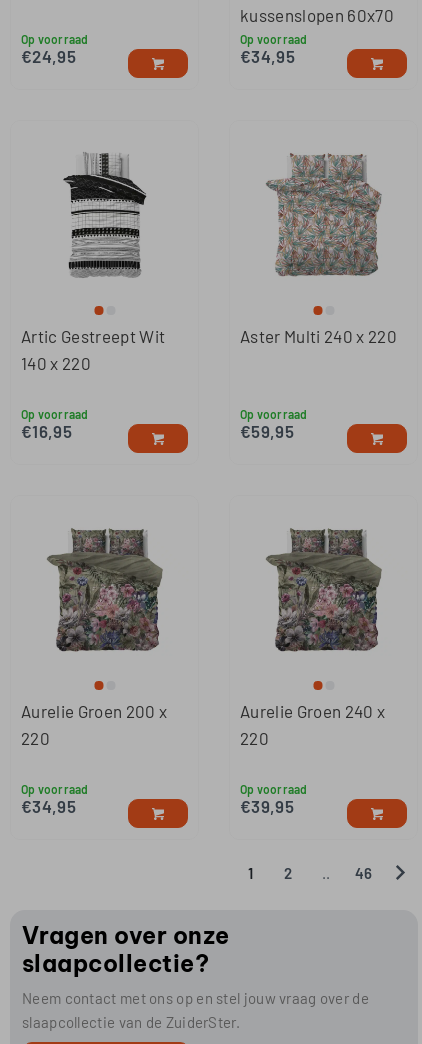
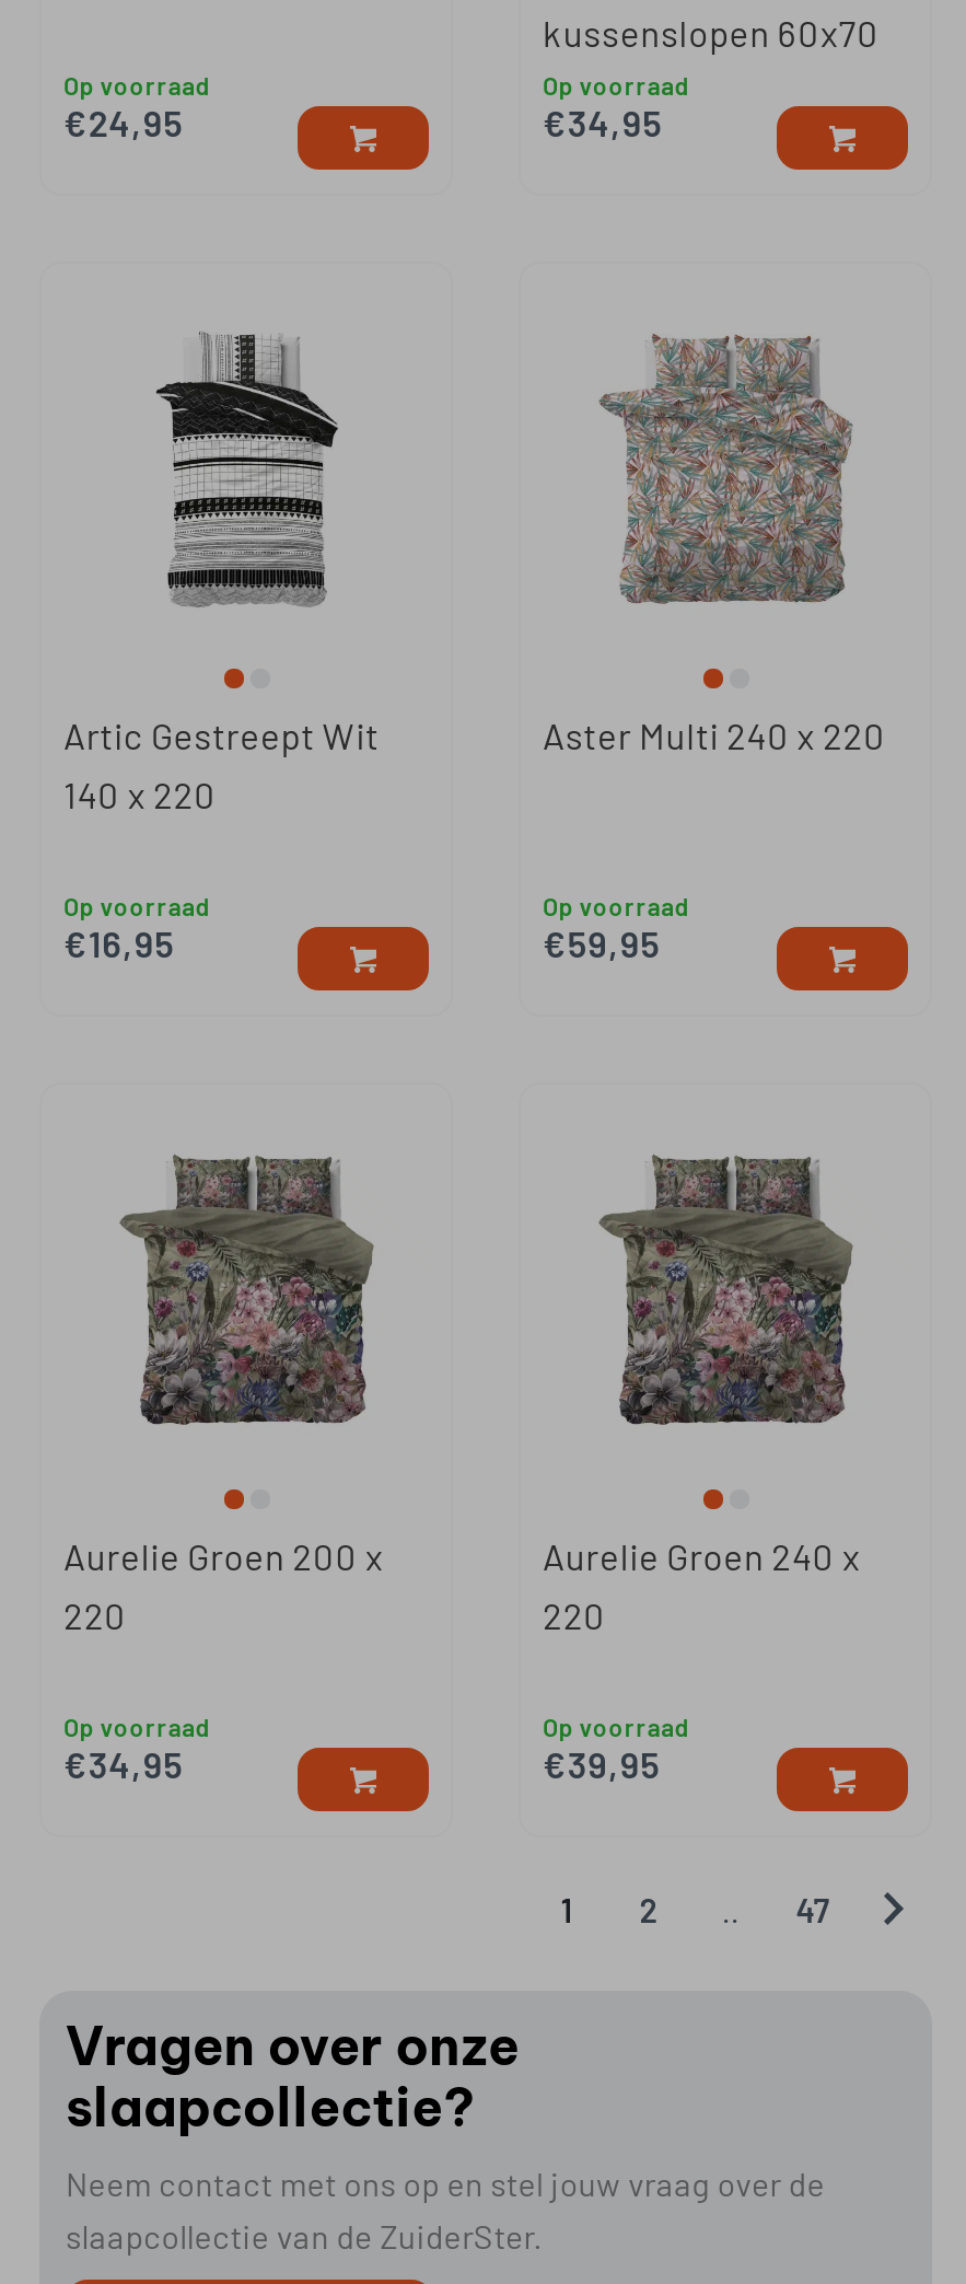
- 46
+ 47
